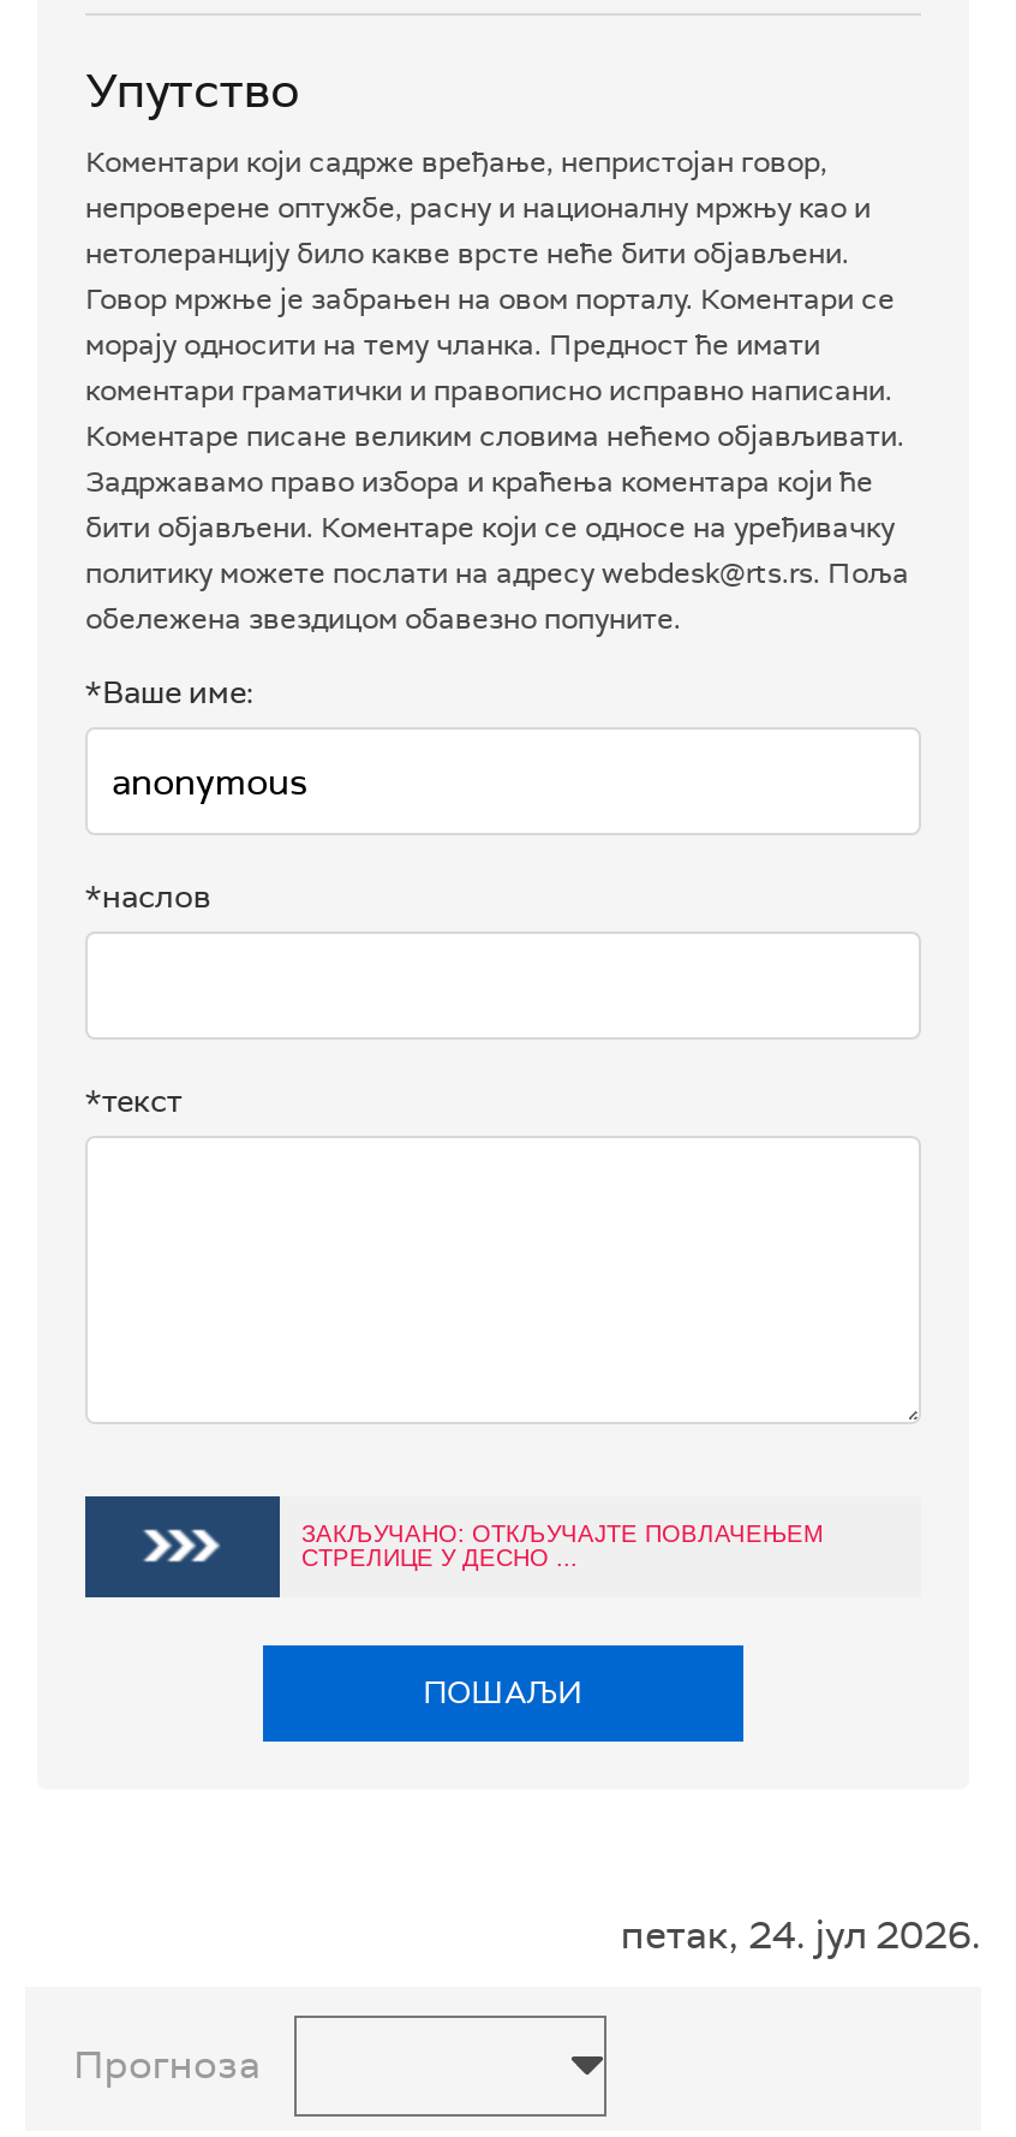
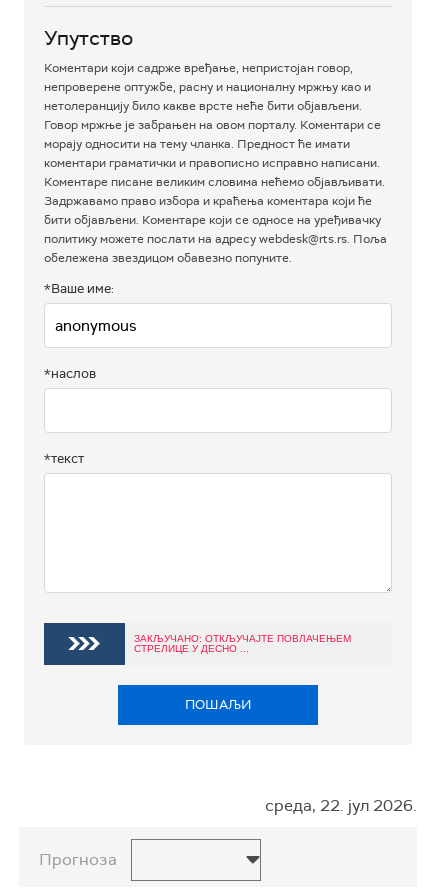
- петак, 24. јул 2026.
+ среда, 22. јул 2026.
